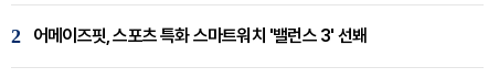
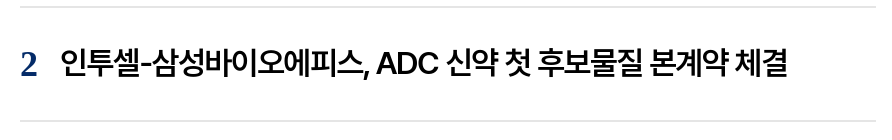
- 어메이즈핏, 스포츠 특화 스마트워치 '밸런스 3' 선봬
+ 인투셀-삼성바이오에피스, ADC 신약 첫 후보물질 본계약 체결
